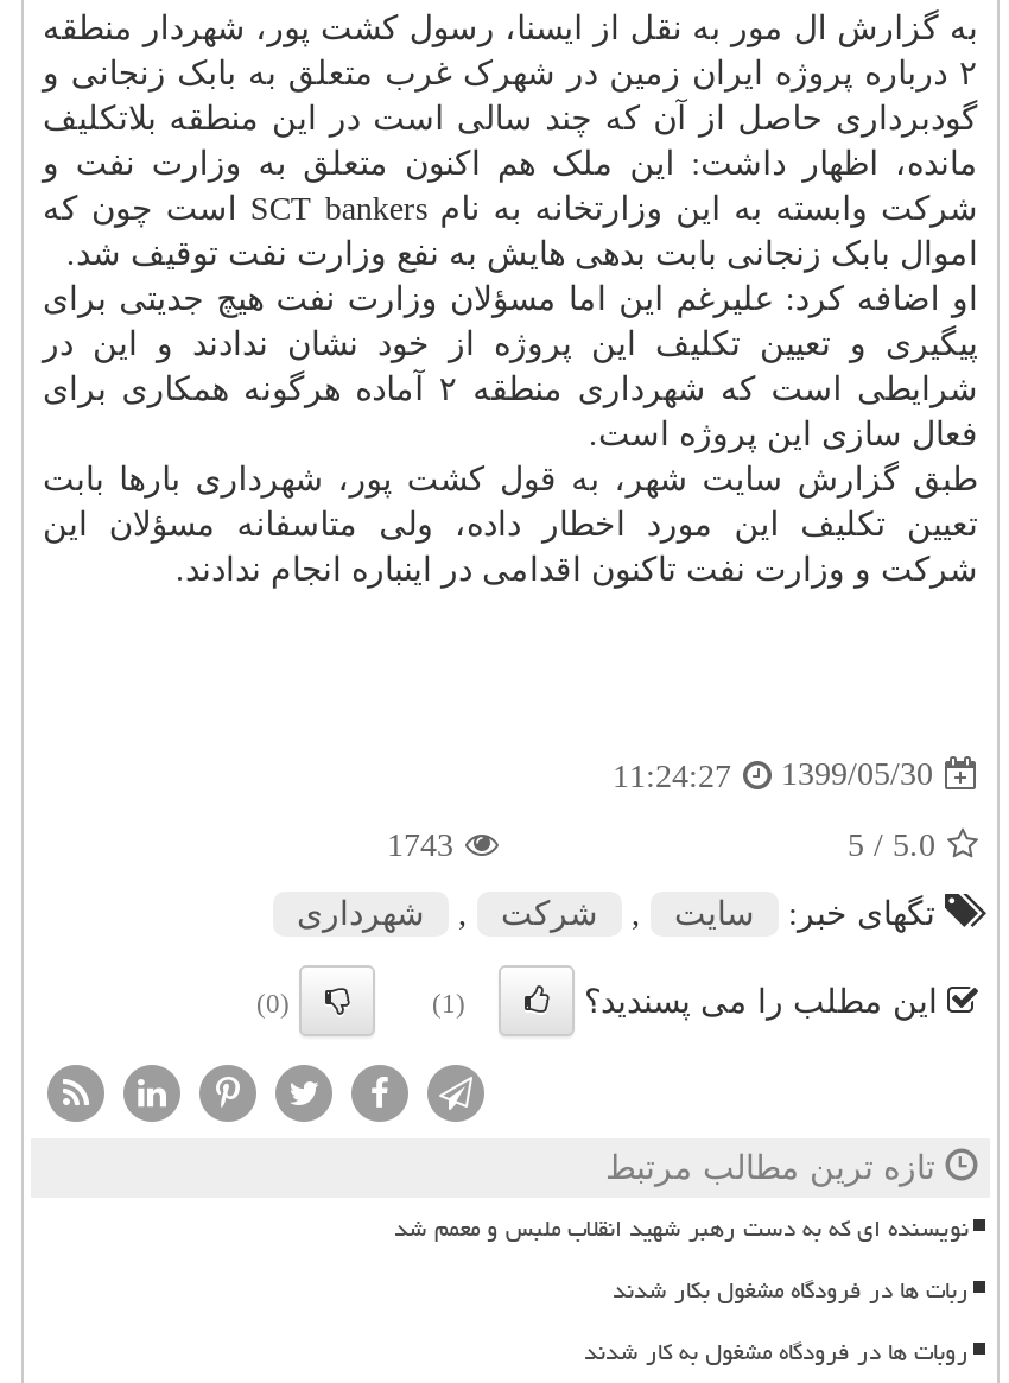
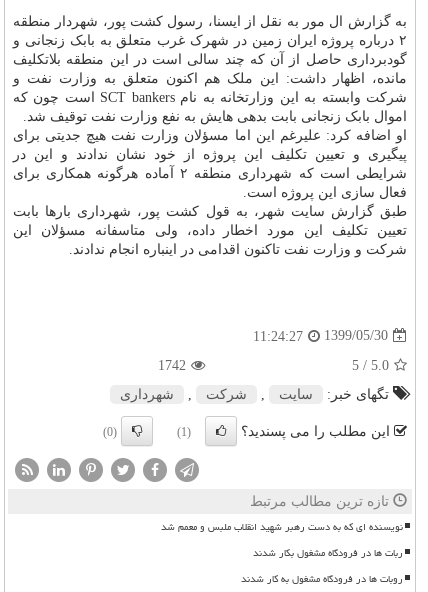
- 1743
+ 1742
